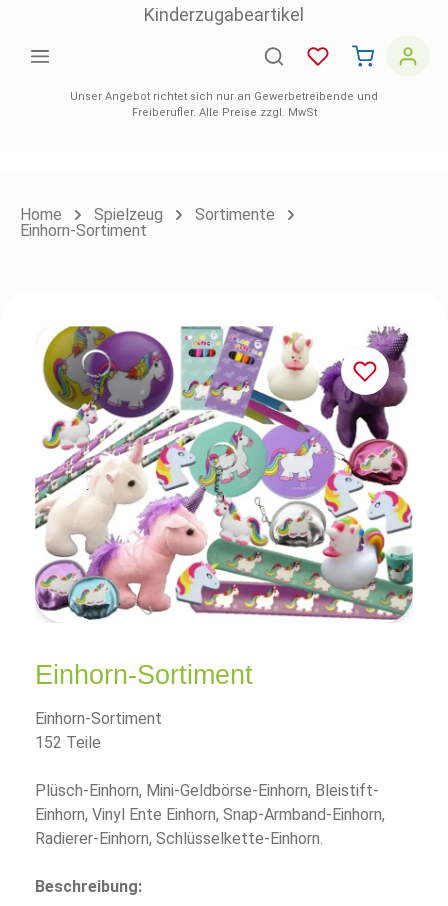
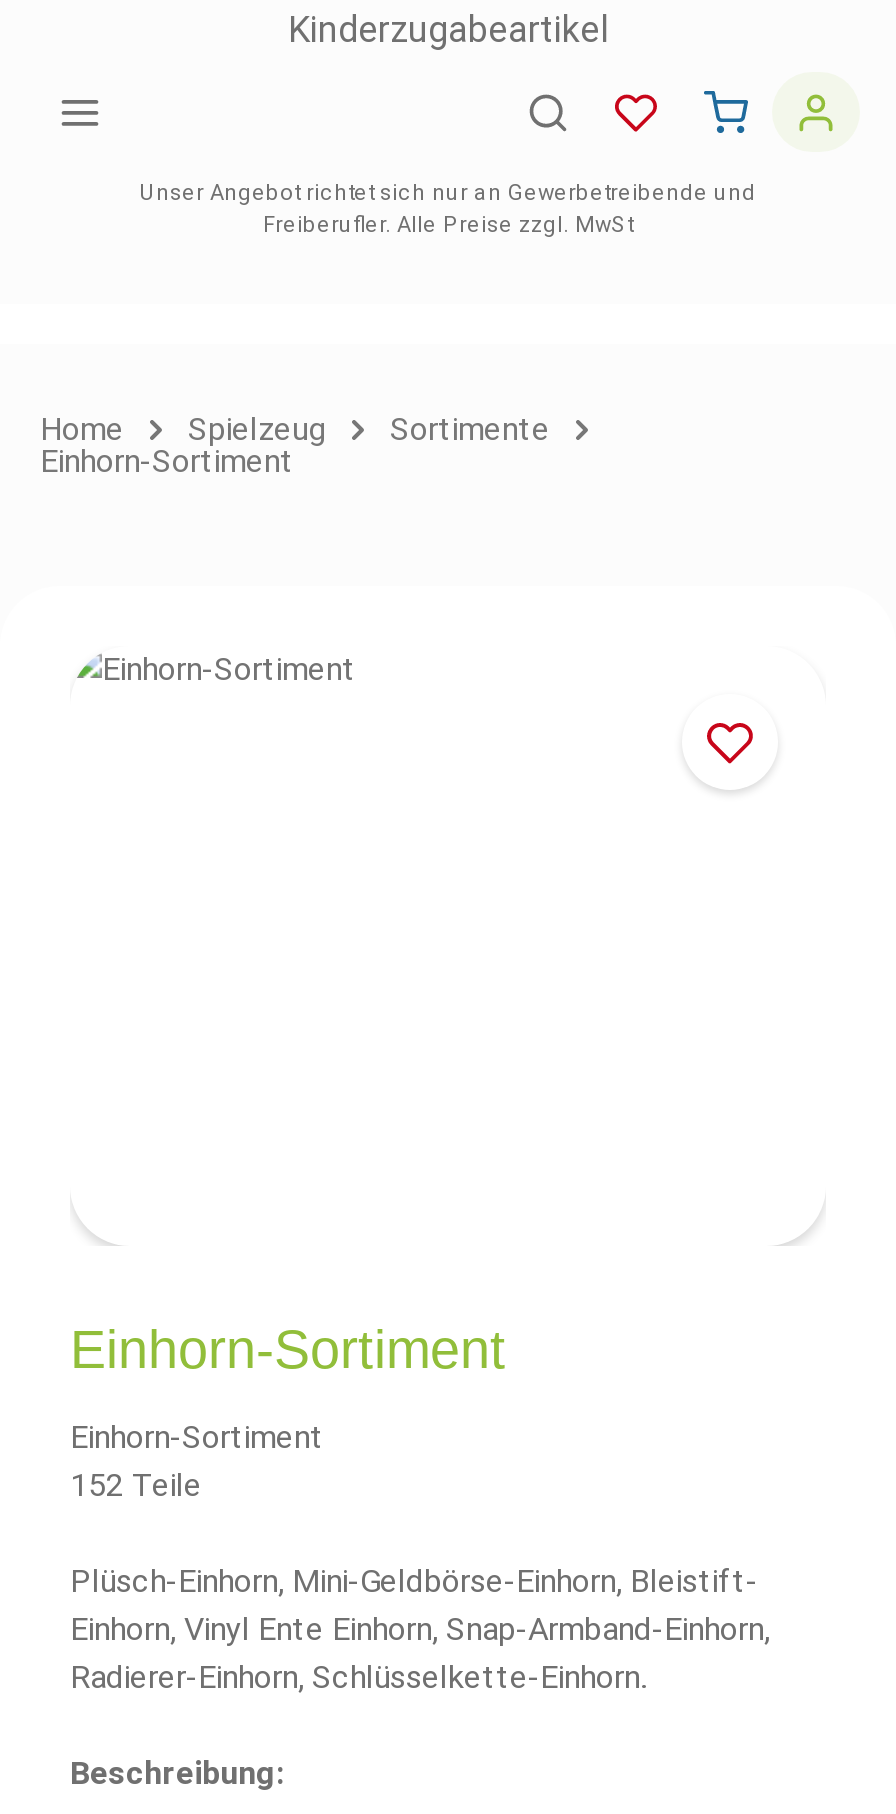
- [image]
